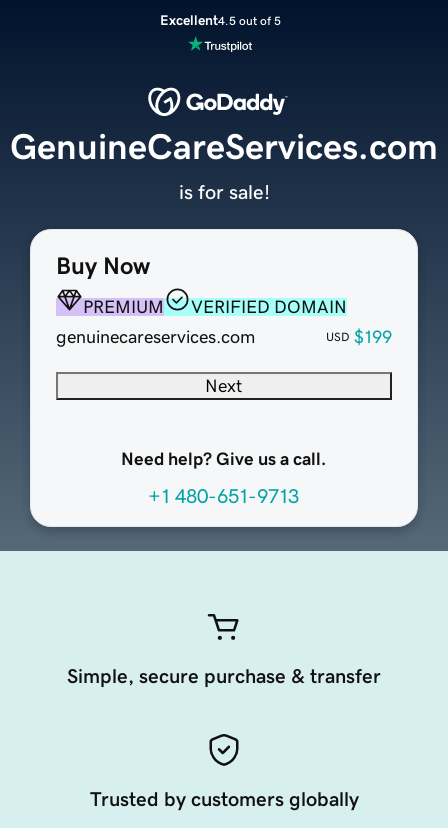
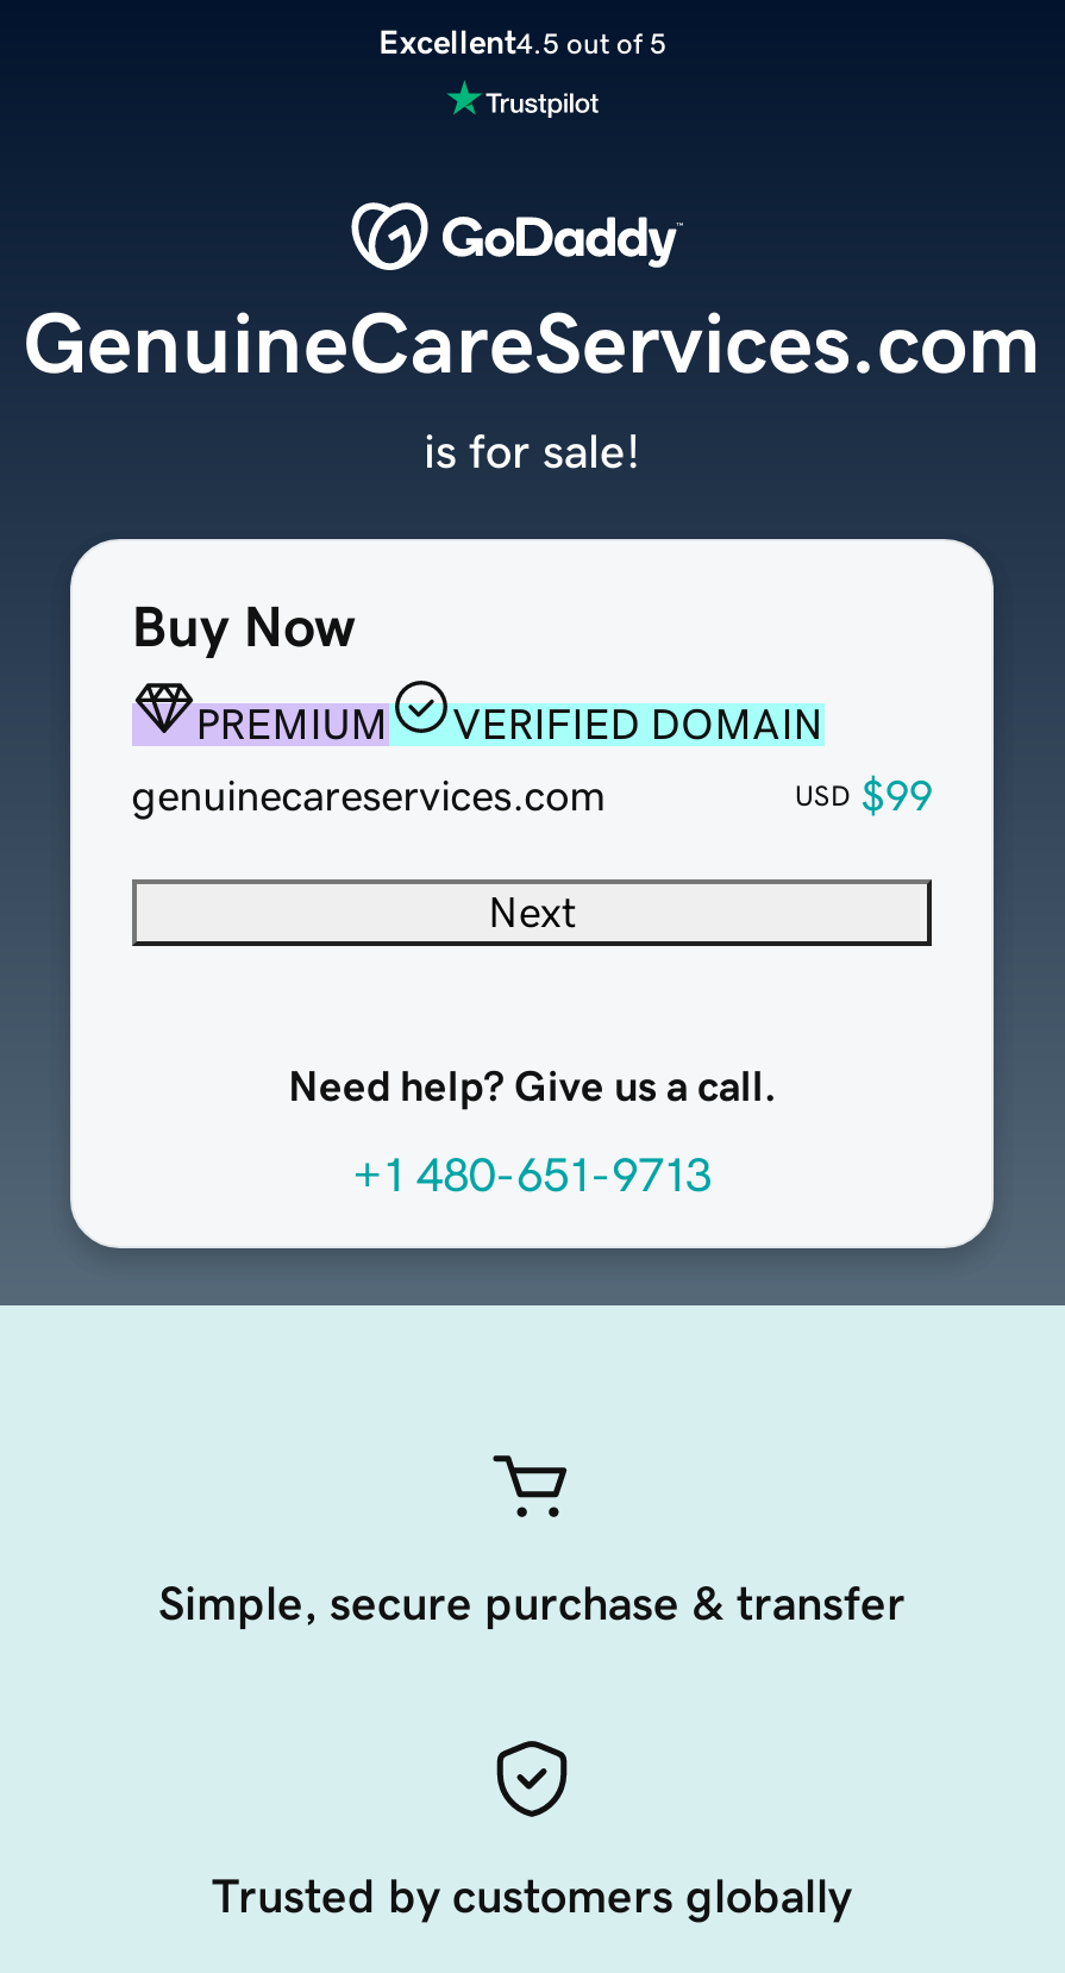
- USD $199
+ USD $99
